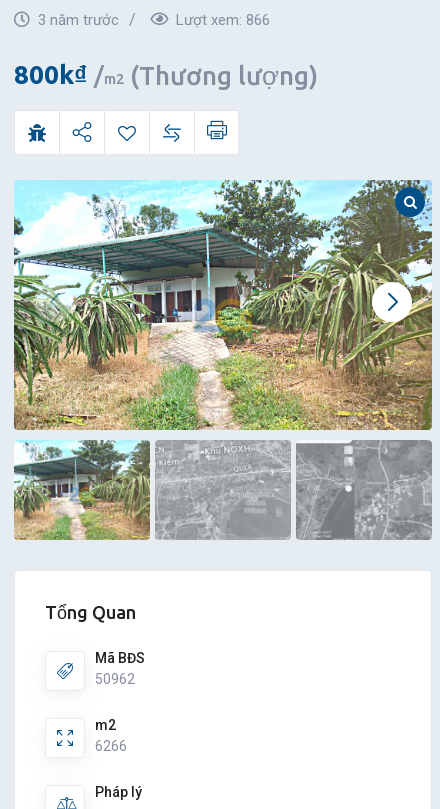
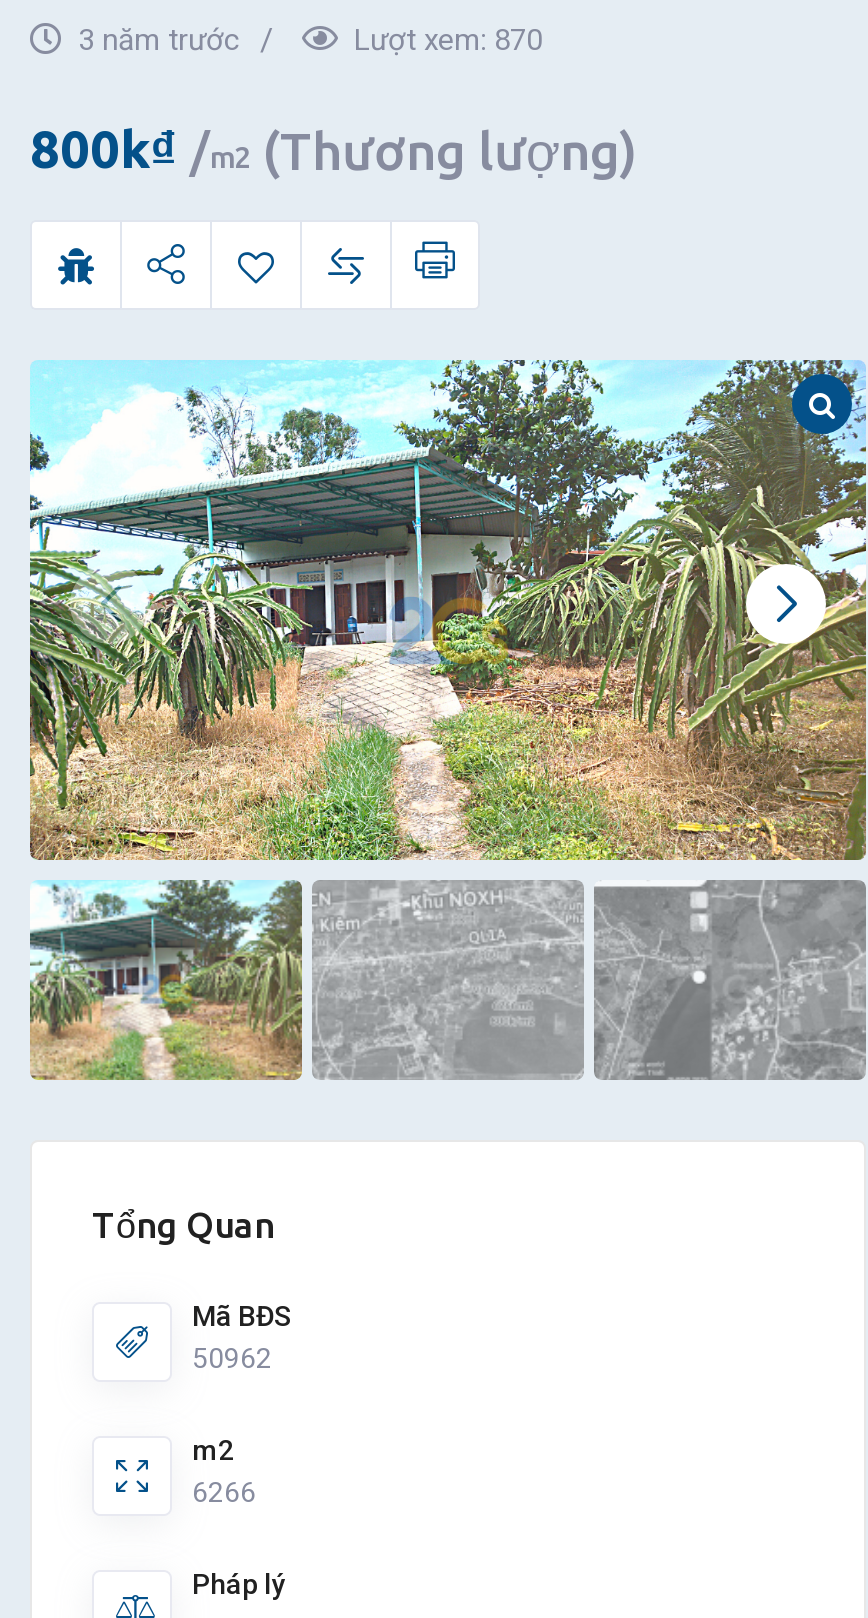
- Lượt xem: 866
+ Lượt xem: 870
